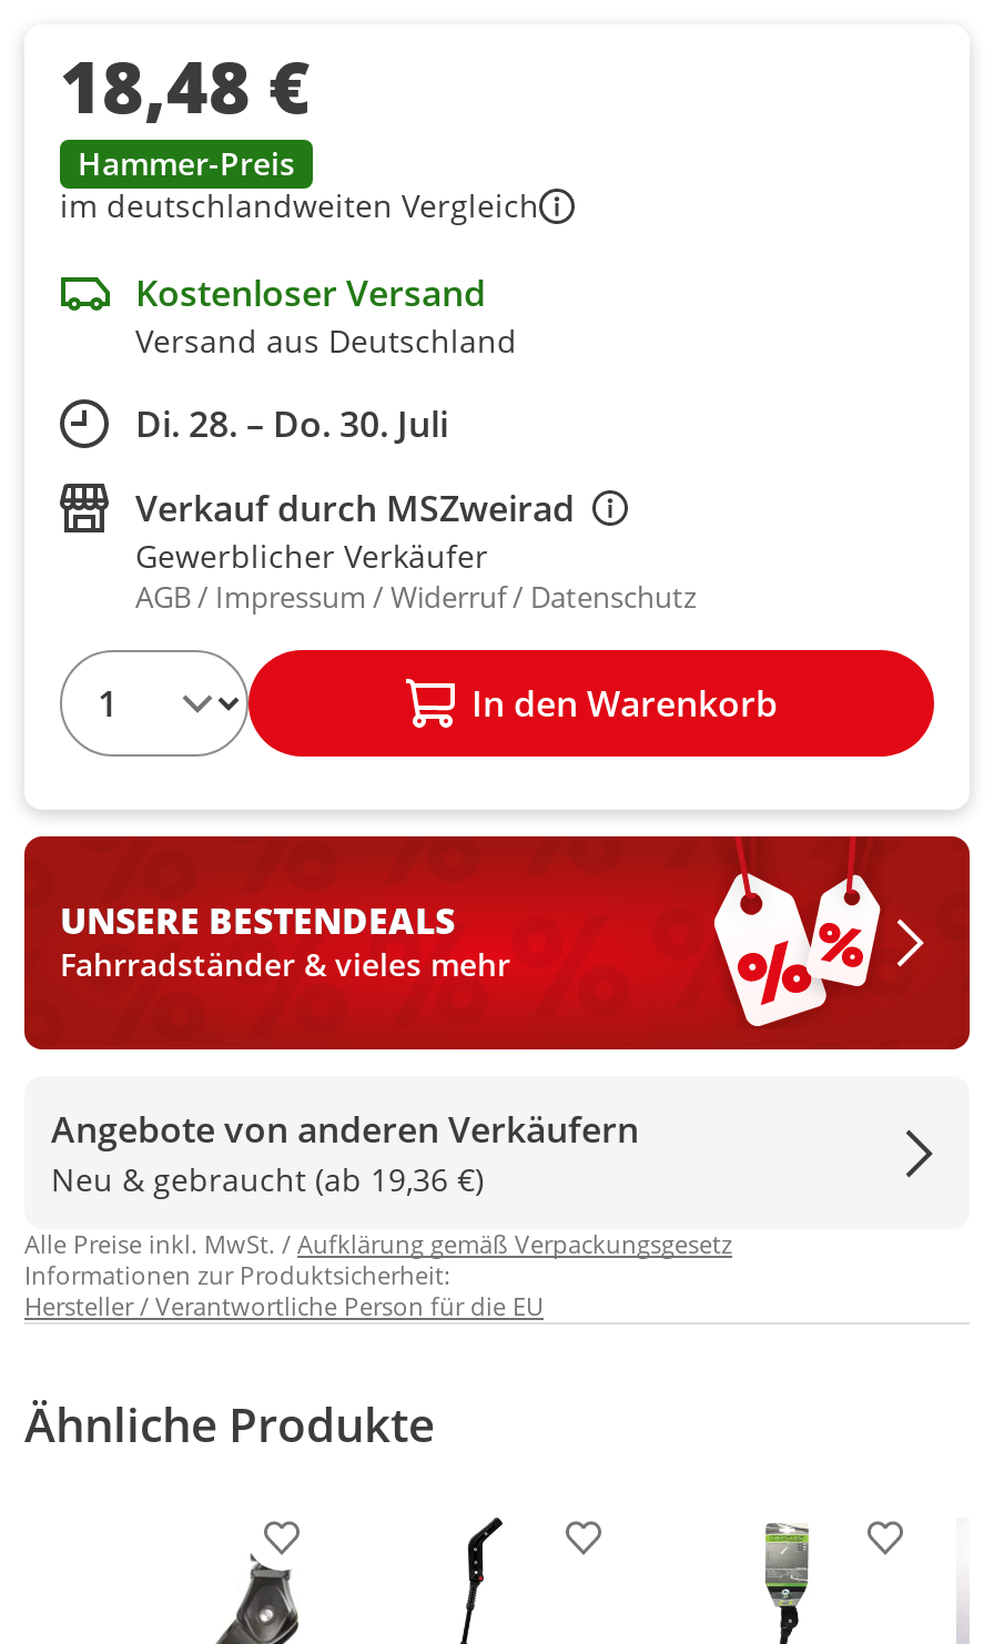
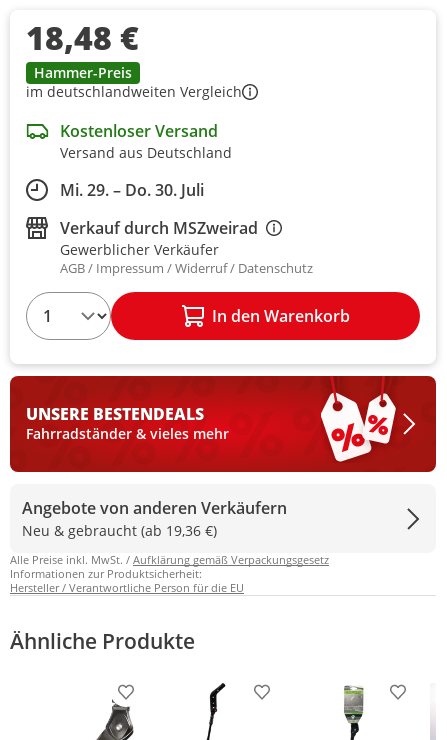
- Di. 28. – Do. 30. Juli
+ Mi. 29. – Do. 30. Juli
